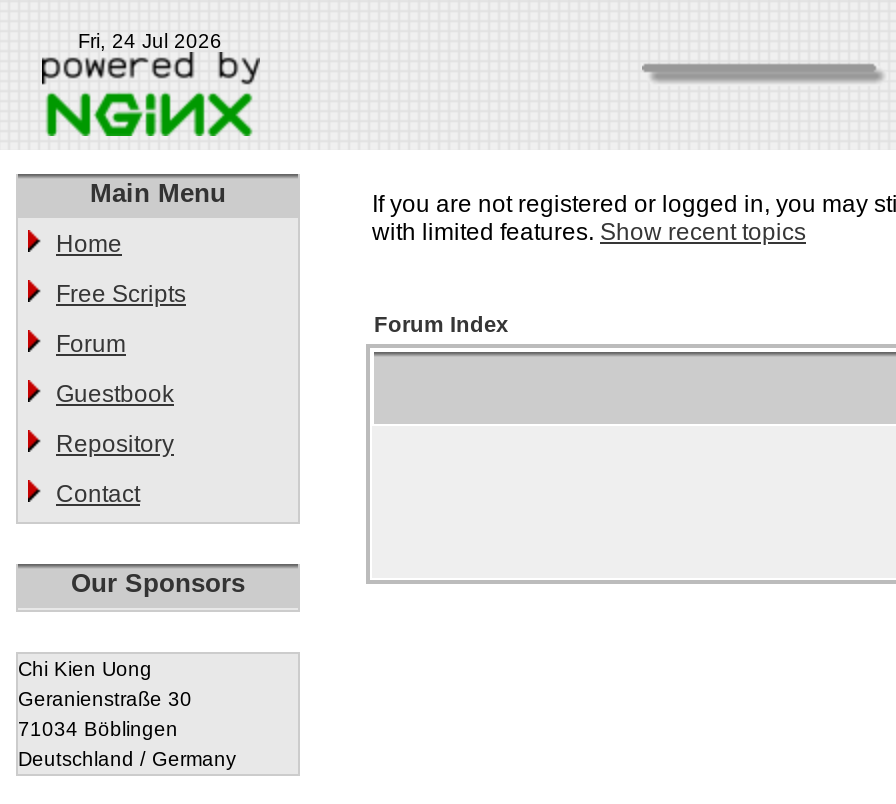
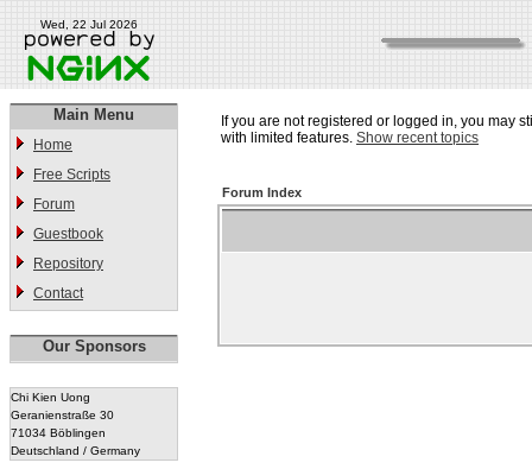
- Fri, 24 Jul 2026
+ Wed, 22 Jul 2026
